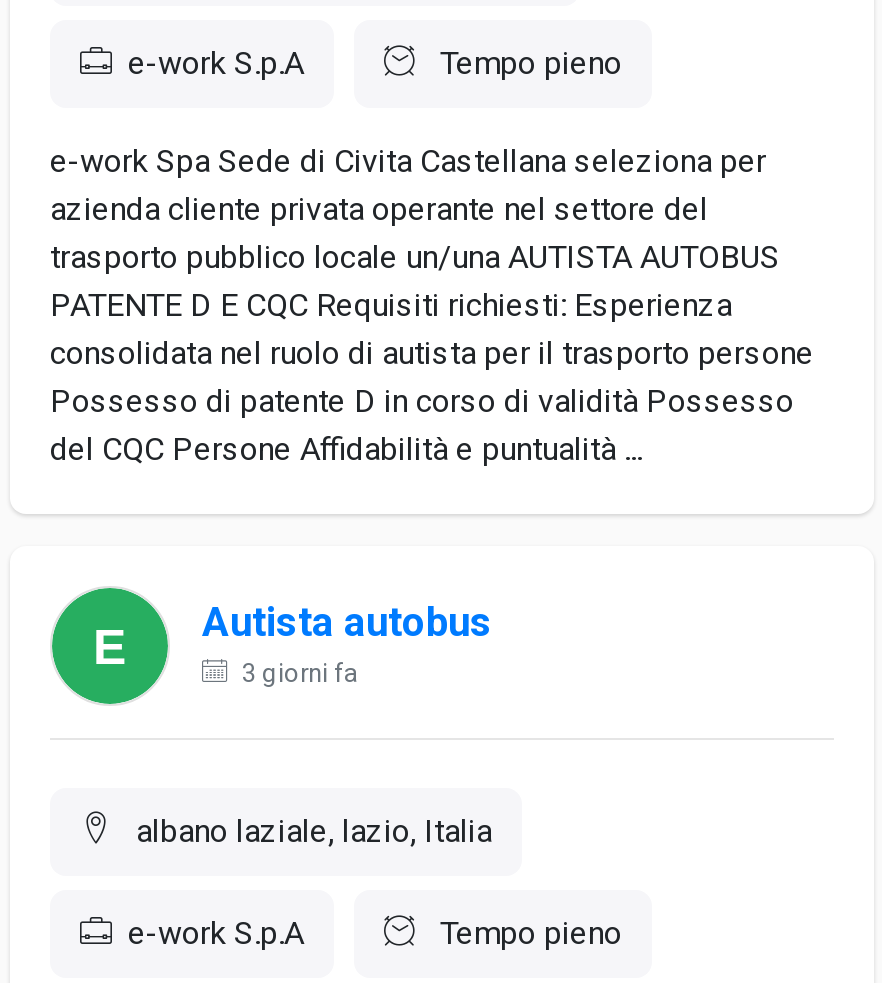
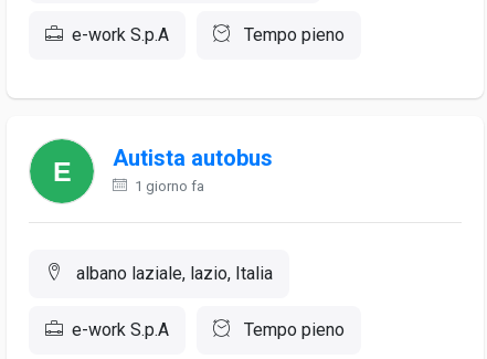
- e-work Spa Sede di Civita Castellana seleziona per
- azienda cliente privata operante nel settore del
- trasporto pubblico locale un/una AUTISTA AUTOBUS
- PATENTE D E CQC Requisiti richiesti: Esperienza
- consolidata nel ruolo di autista per il trasporto persone
- Possesso di patente D in corso di validità Possesso
- del CQC Persone Affidabilità e puntualità ...

- 3 giorni fa
+ 1 giorno fa
